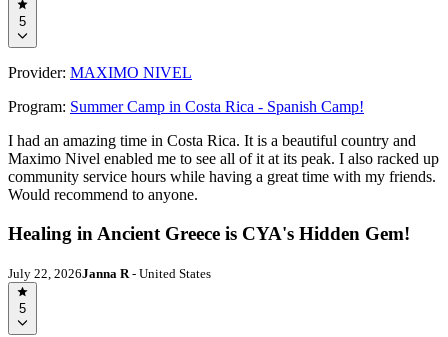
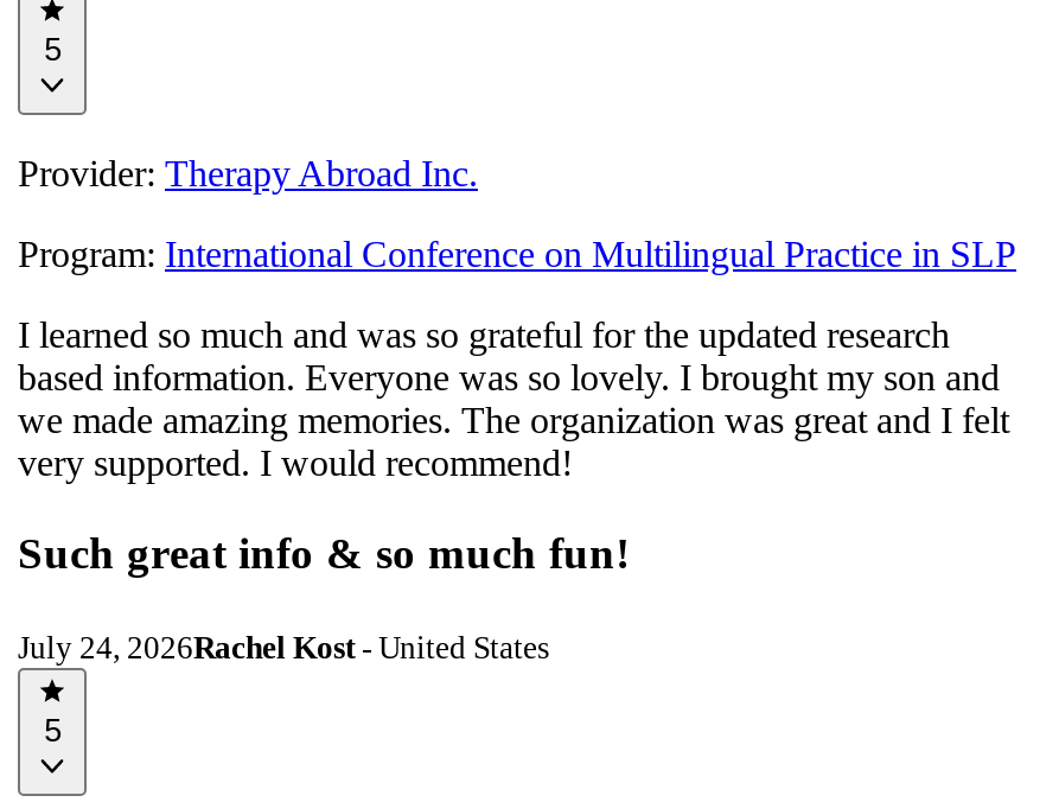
- Provider: MAXIMO NIVEL
+ Provider: Therapy Abroad Inc.

- Program: Summer Camp in Costa Rica - Spanish Camp!
+ Program: International Conference on Multilingual Practice in SLP

- I had an amazing time in Costa Rica. It is a beautiful country and
- Maximo Nivel enabled me to see all of it at its peak. I also racked up
- community service hours while having a great time with my friends.
- Would recommend to anyone.
+ I learned so much and was so grateful for the updated research
+ based information. Everyone was so lovely. I brought my son and
+ we made amazing memories. The organization was great and I felt
+ very supported. I would recommend!

- Healing in Ancient Greece is CYA's Hidden Gem!
+ Such great info & so much fun!

- July 22, 2026Janna R - United States
+ July 24, 2026Rachel Kost - United States
